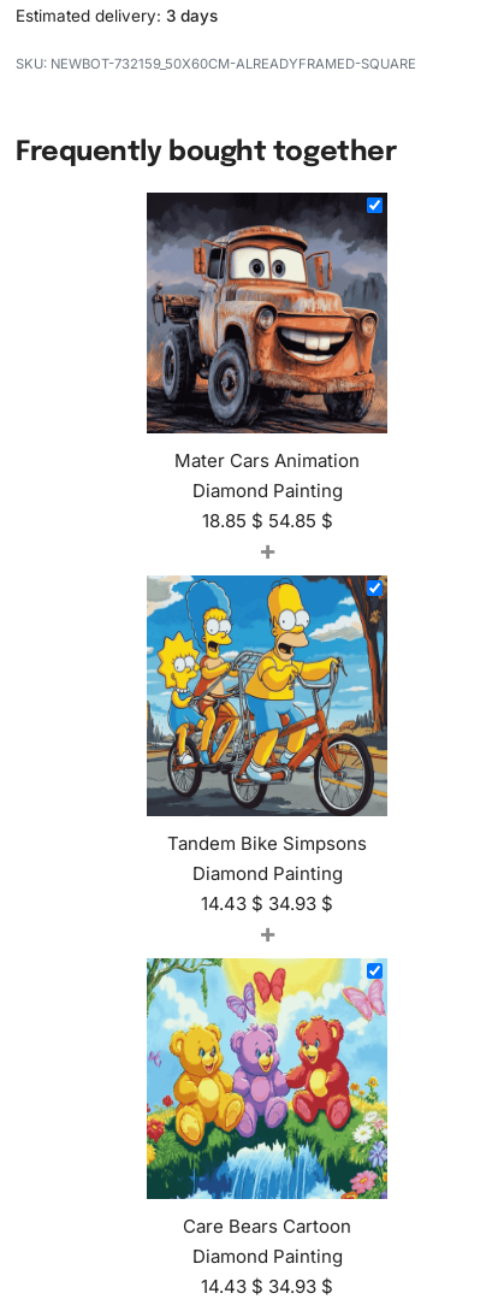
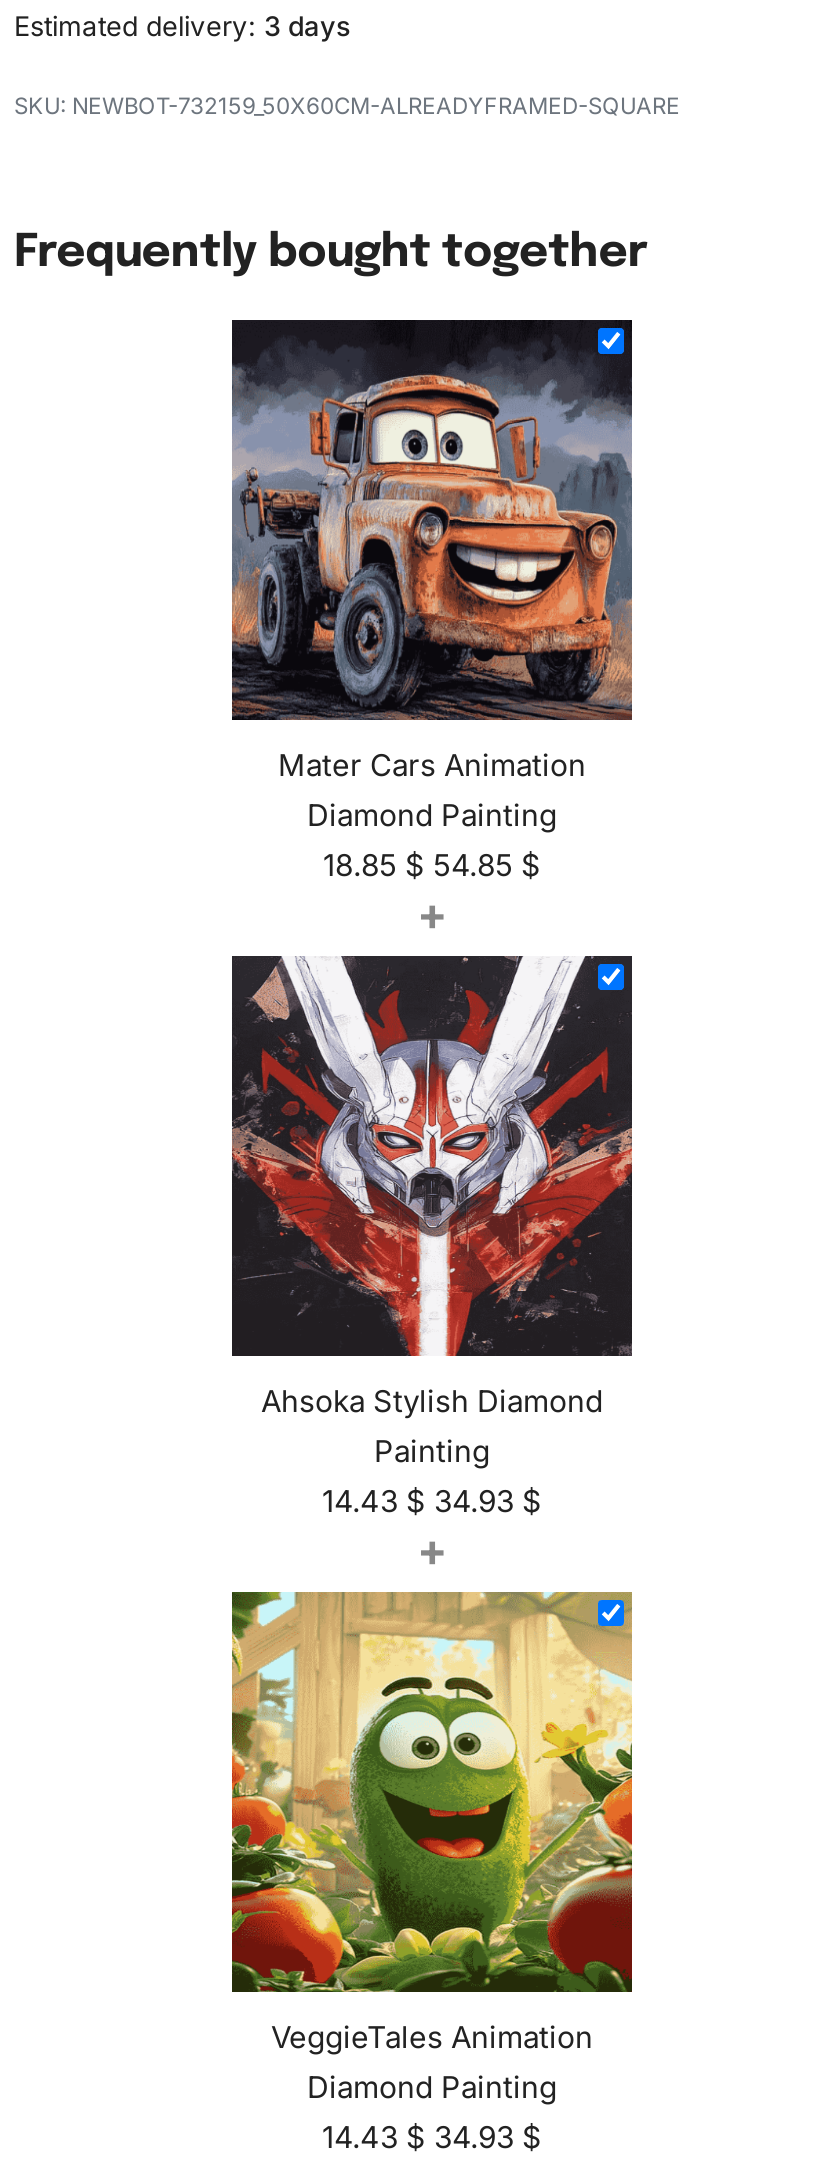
- [image]
- Tandem Bike Simpsons
- Diamond Painting
+ [image]
+ Ahsoka Stylish Diamond
+ Painting

- [image]
- Care Bears Cartoon
+ [image]
+ VeggieTales Animation
